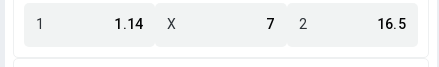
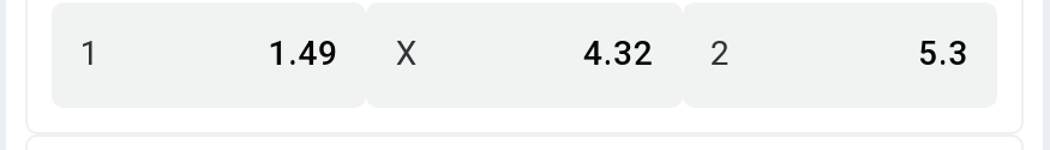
- 1.14 X
+ 1.49 X

- 7 2
+ 4.32 2

- 16.5
+ 5.3
